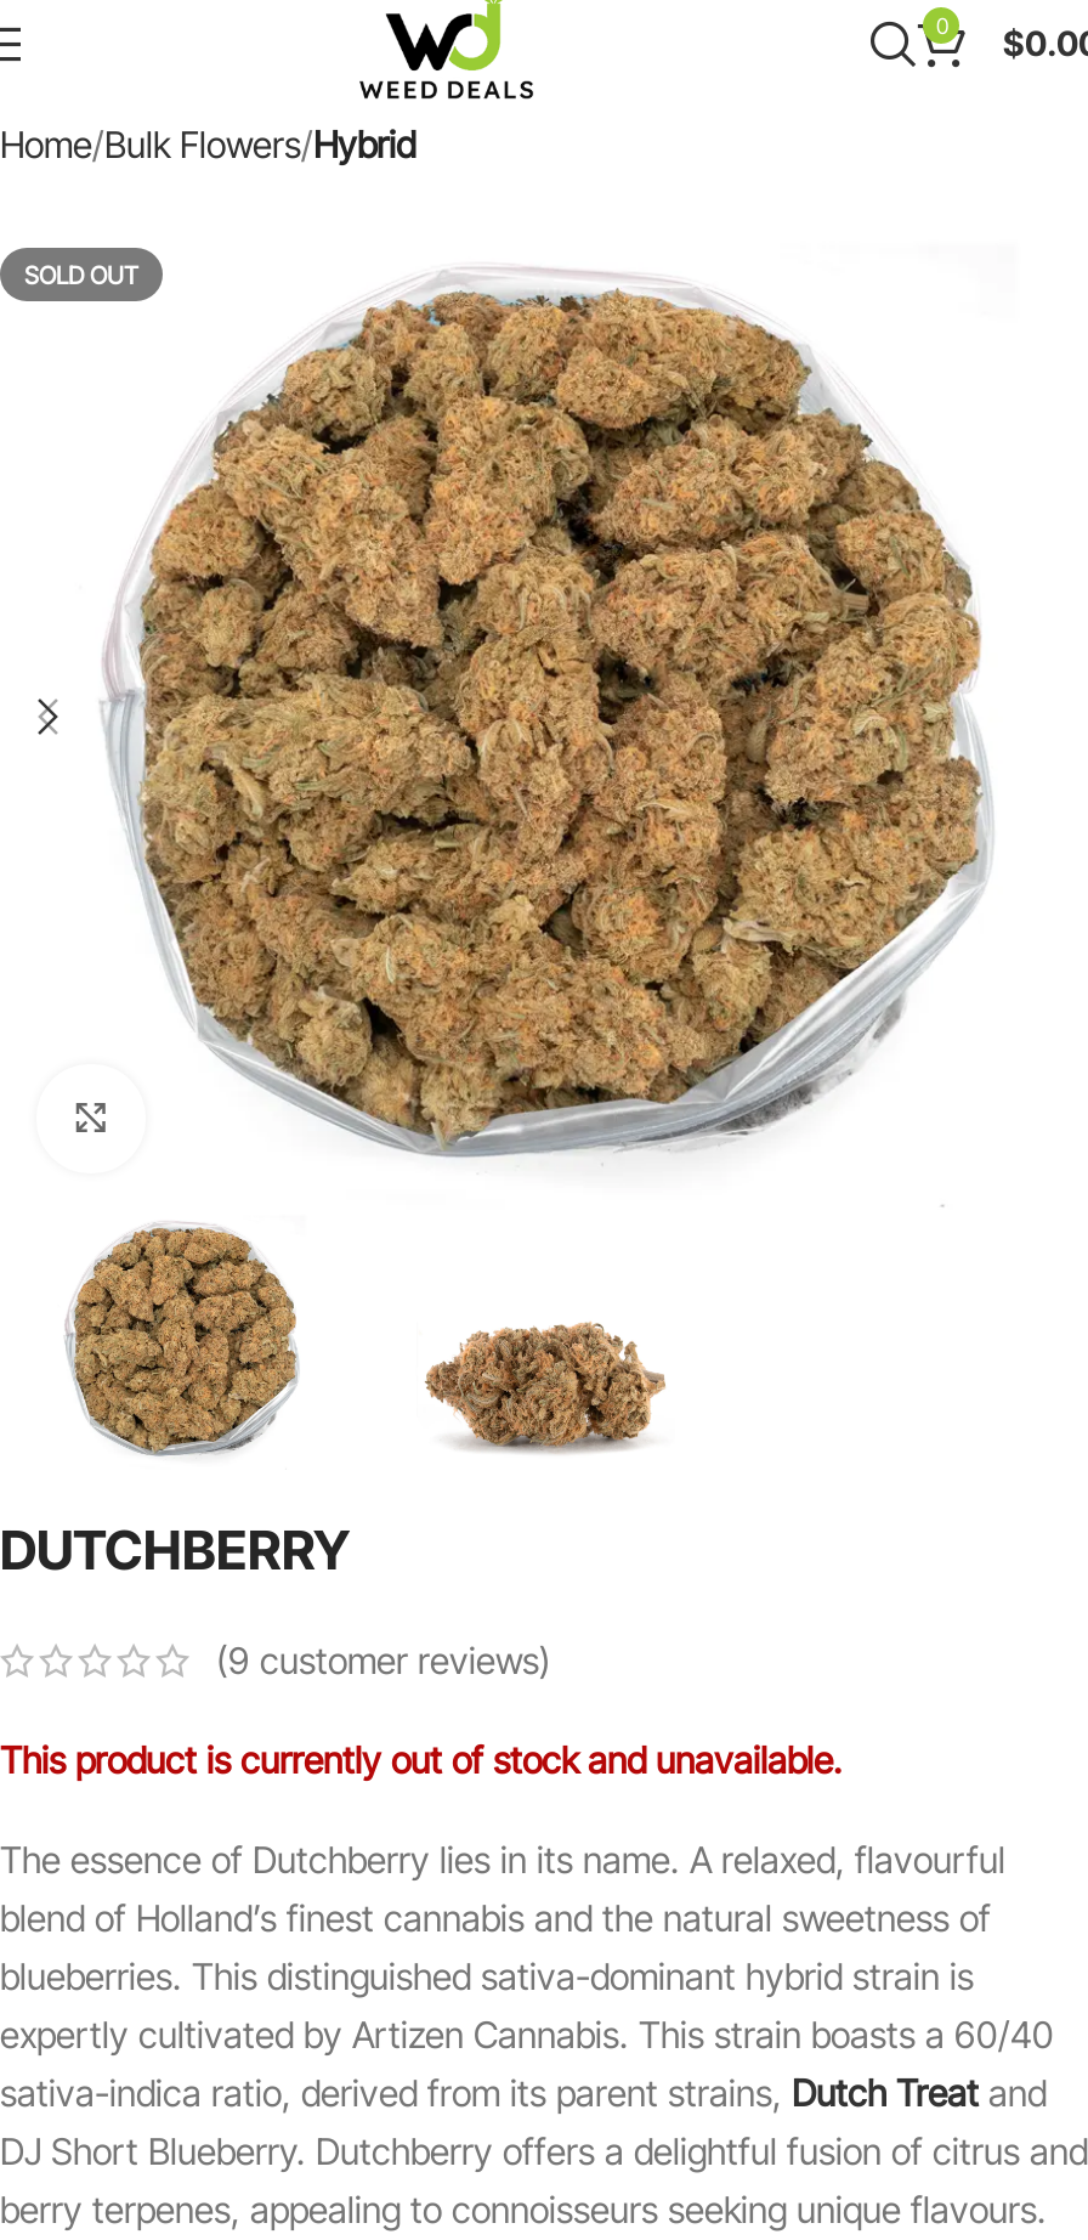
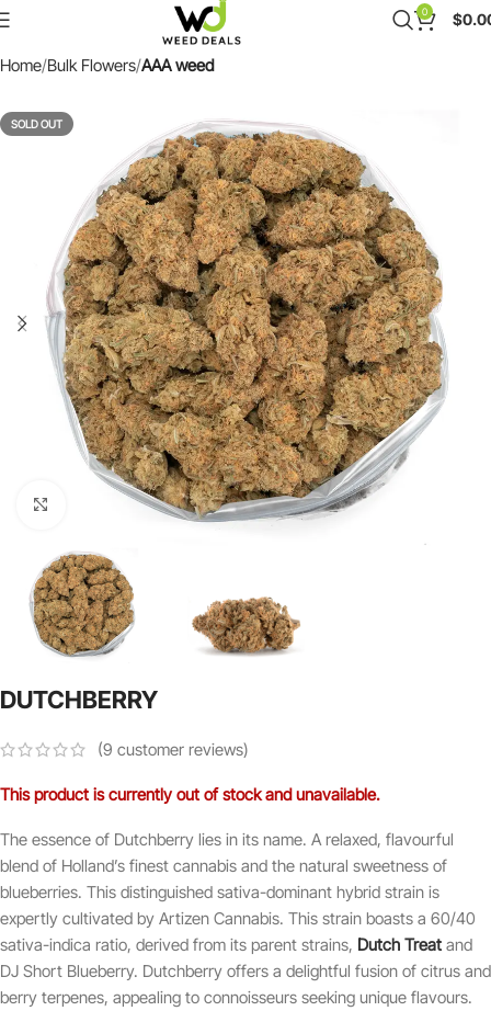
- Home Bulk Flowers Hybrid
+ Home Bulk Flowers AAA weed
